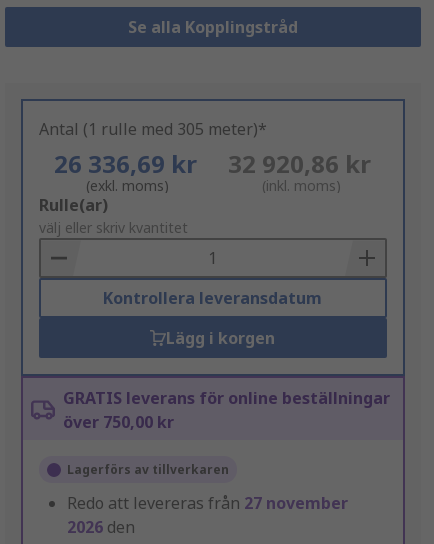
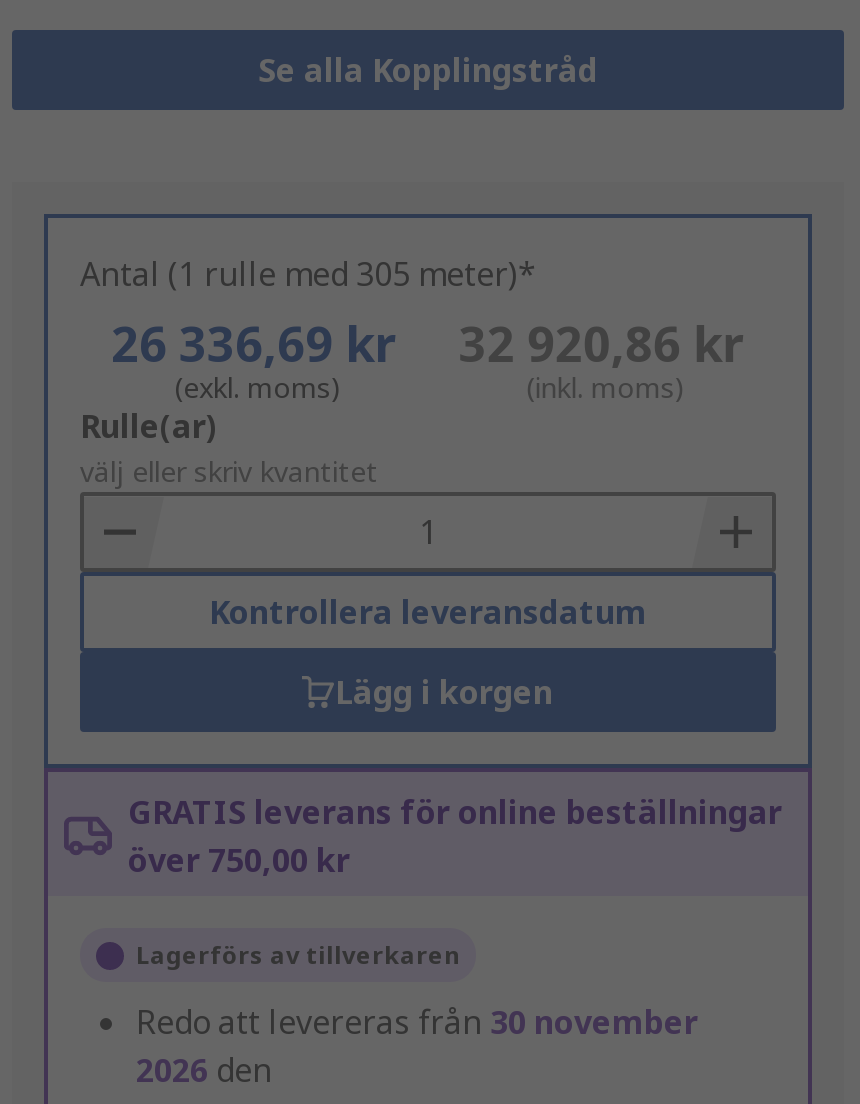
- Redo att levereras från 27 november
+ Redo att levereras från 30 november
